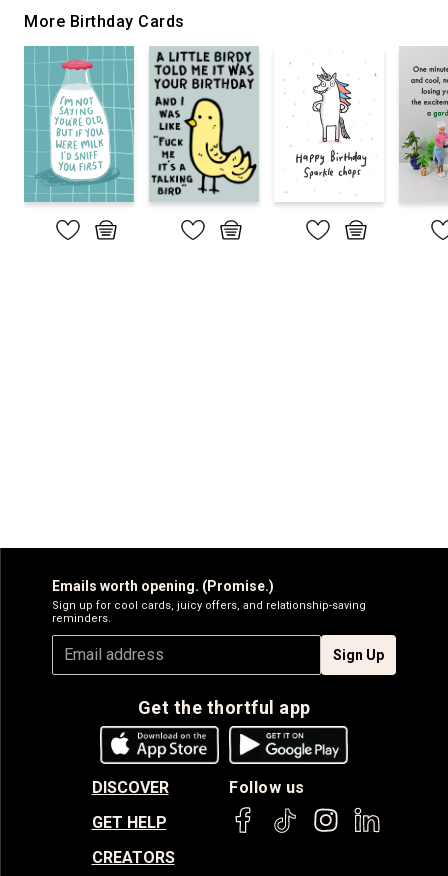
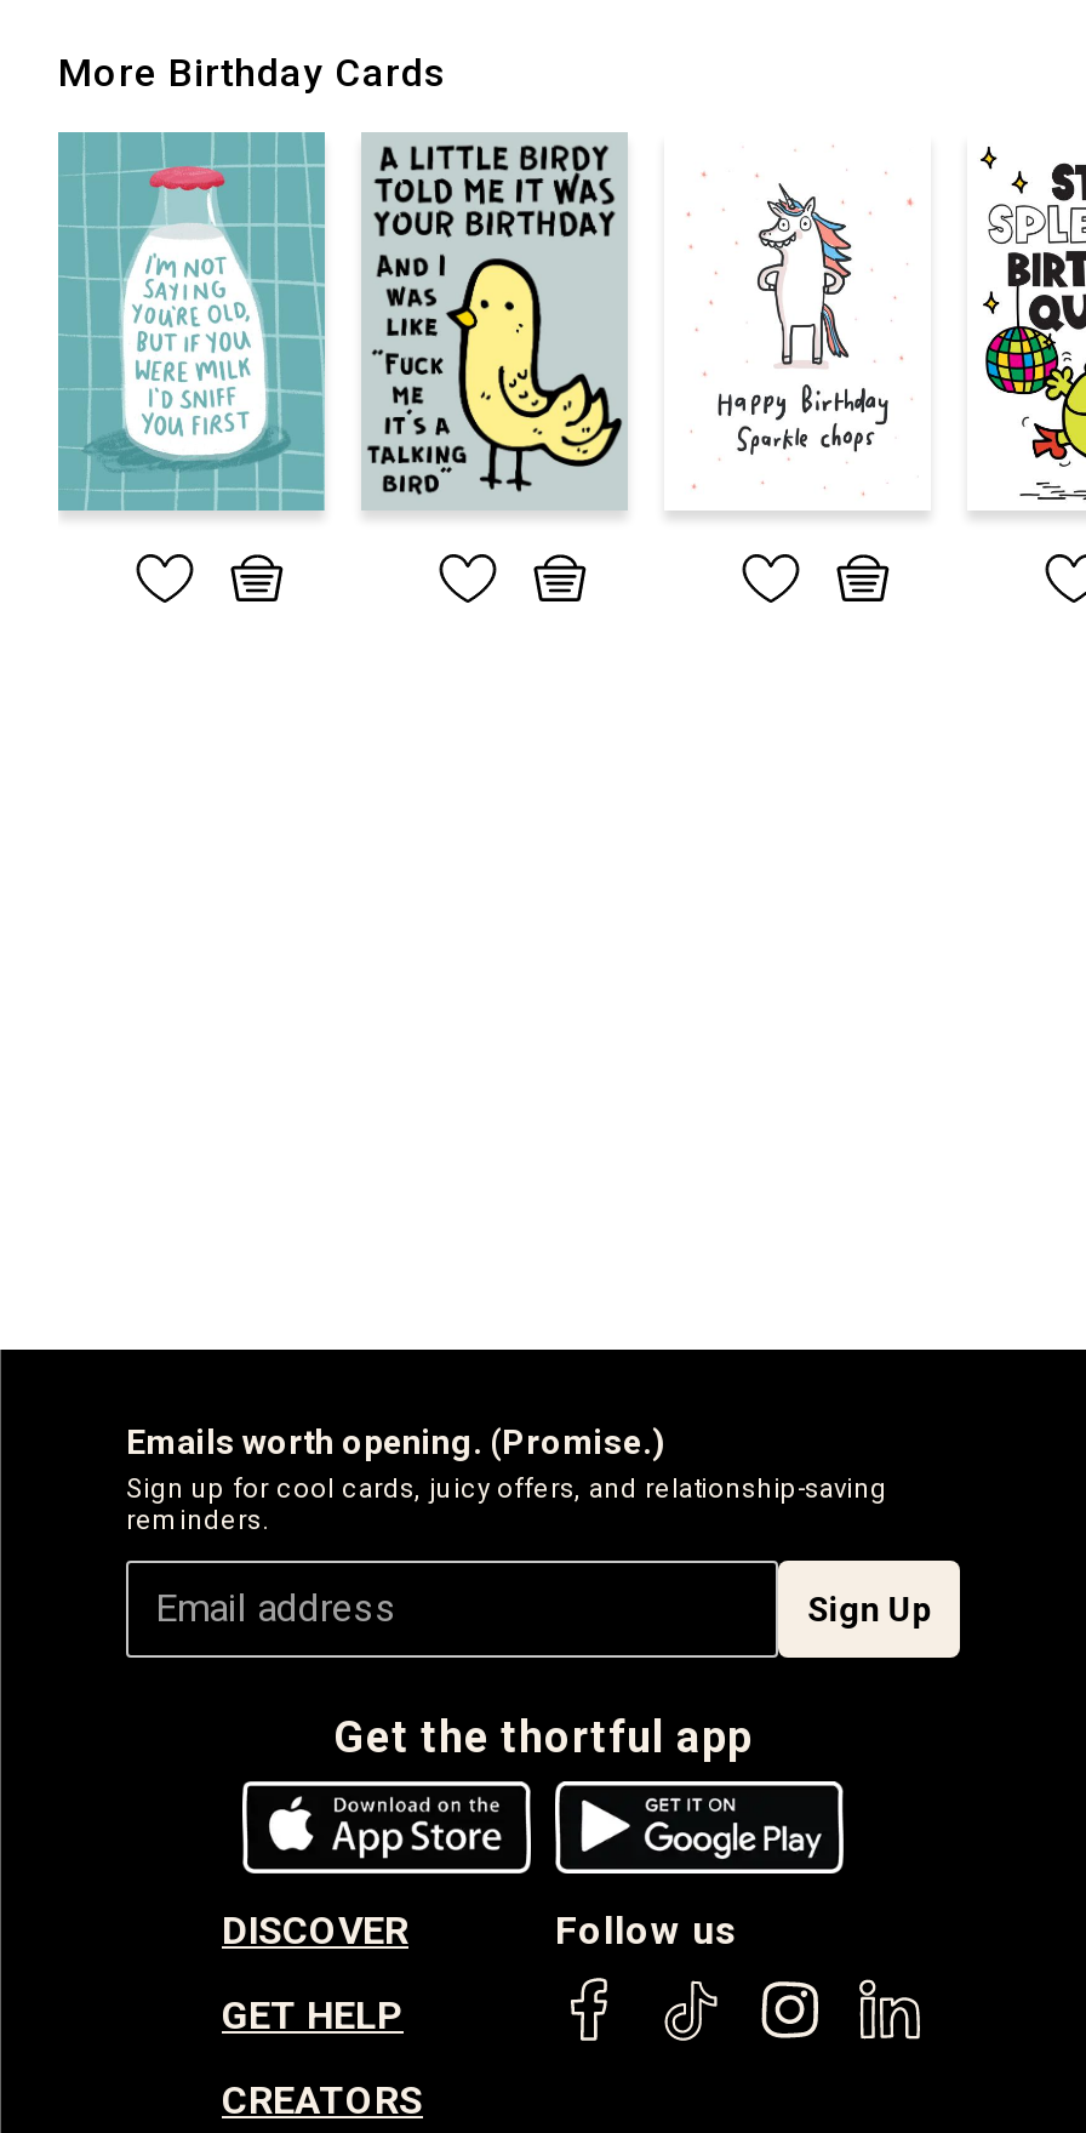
- [image]
+ [image]
